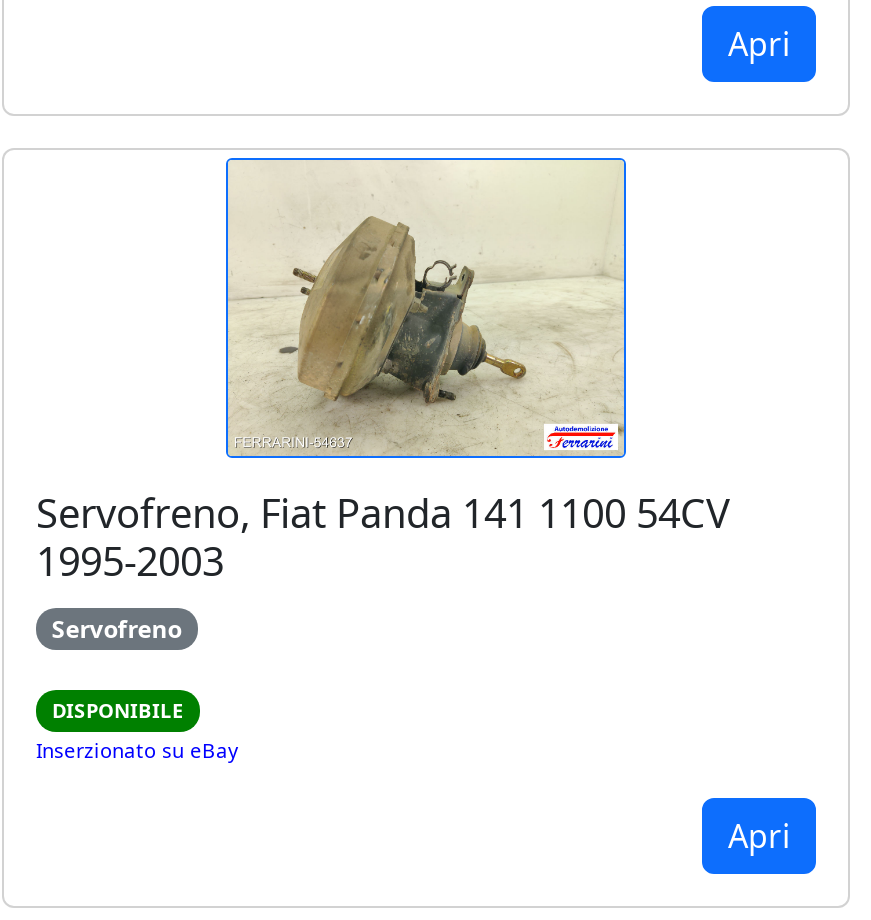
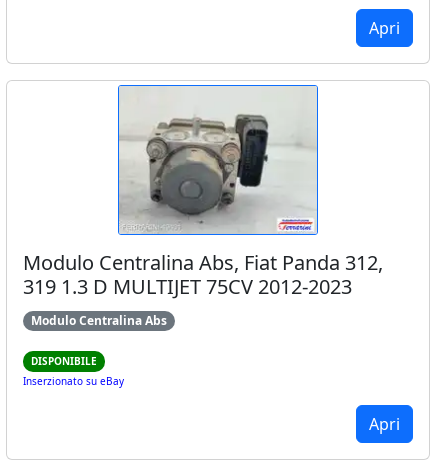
- [image]
- Servofreno, Fiat Panda 141 1100 54CV
- 1995-2003
- Servofreno
+ [image]
+ Modulo Centralina Abs, Fiat Panda 312,
+ 319 1.3 D MULTIJET 75CV 2012-2023
+ Modulo Centralina Abs
